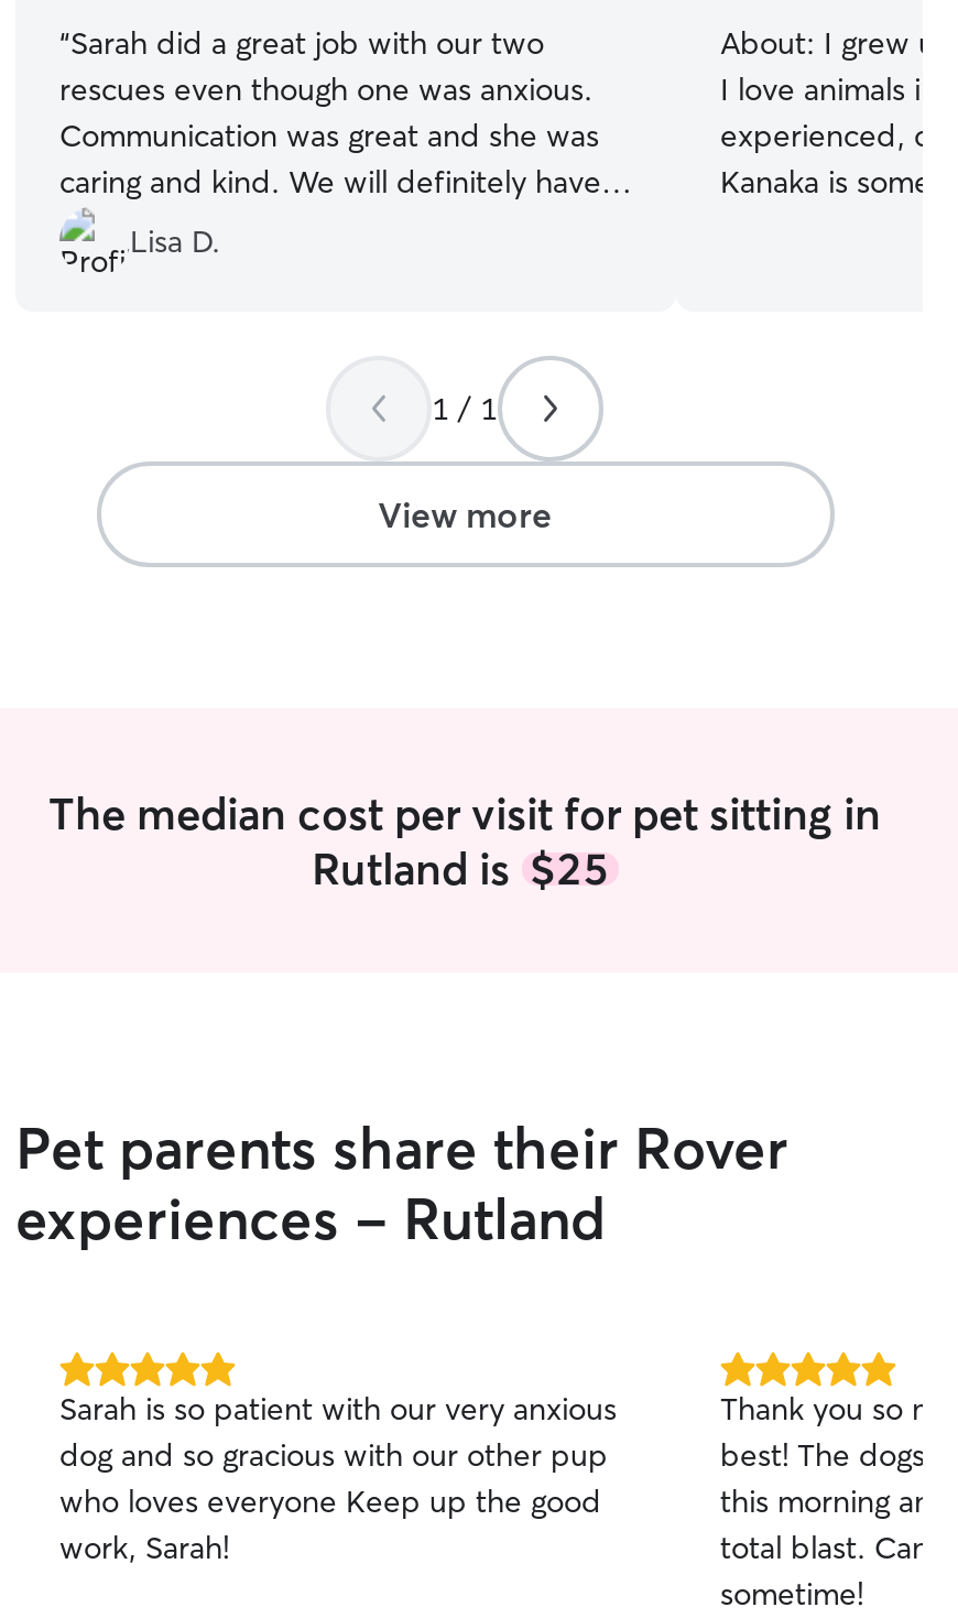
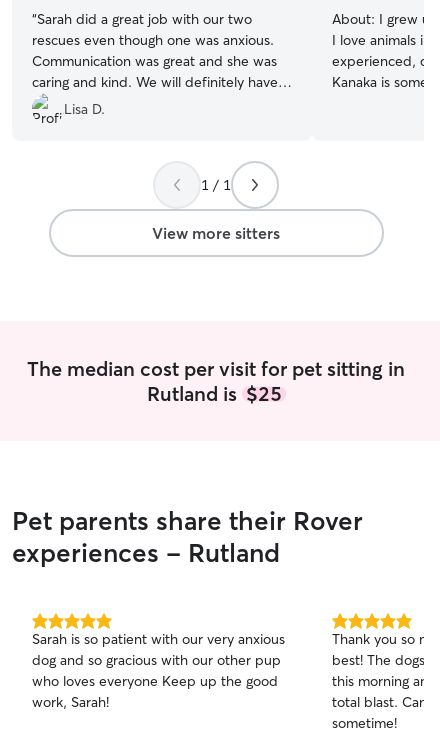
- View more
+ View more sitters
